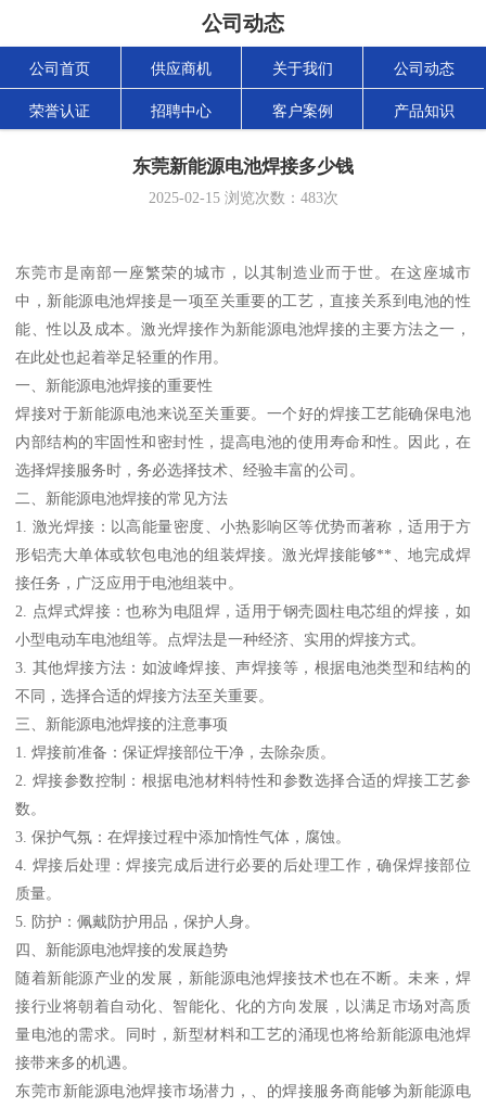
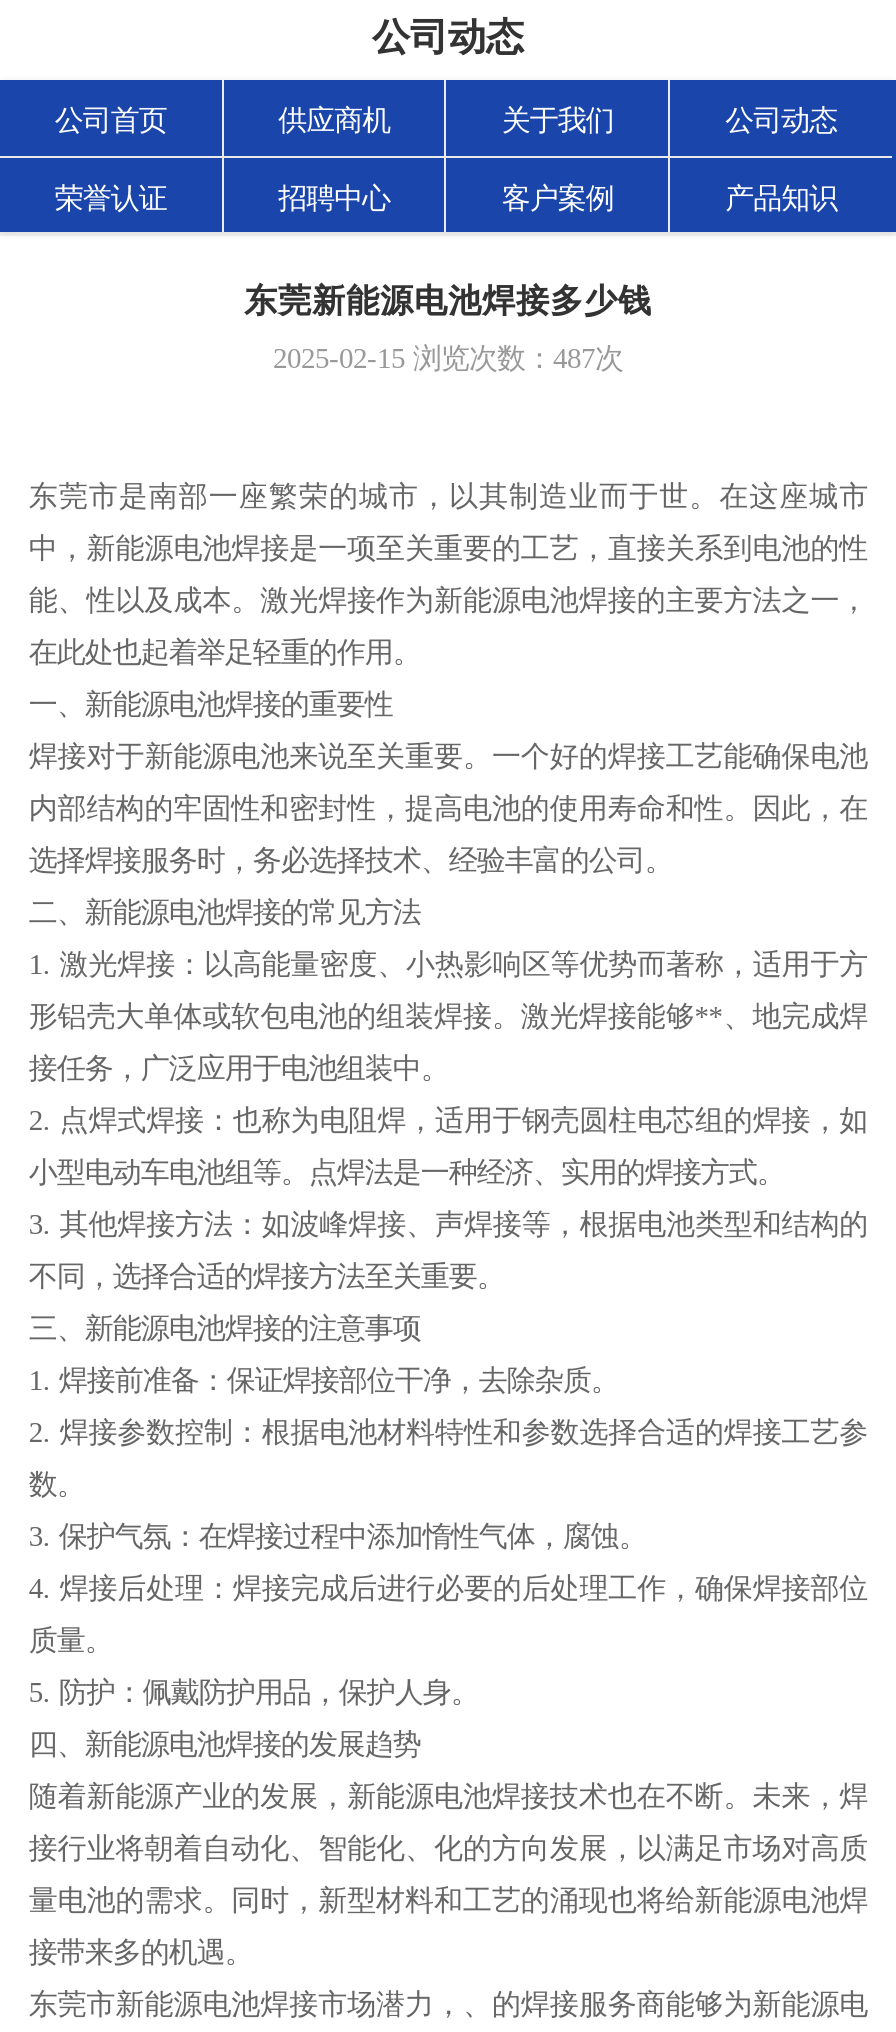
- 2025-02-15浏览次数：483次
+ 2025-02-15浏览次数：487次
